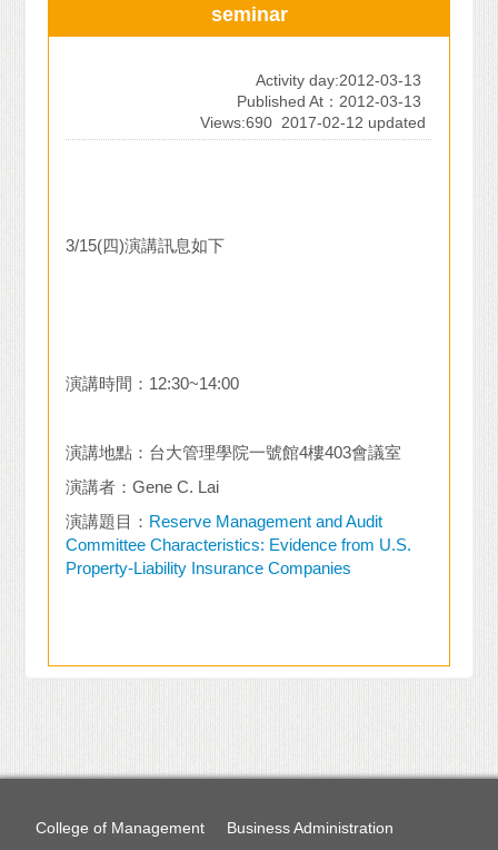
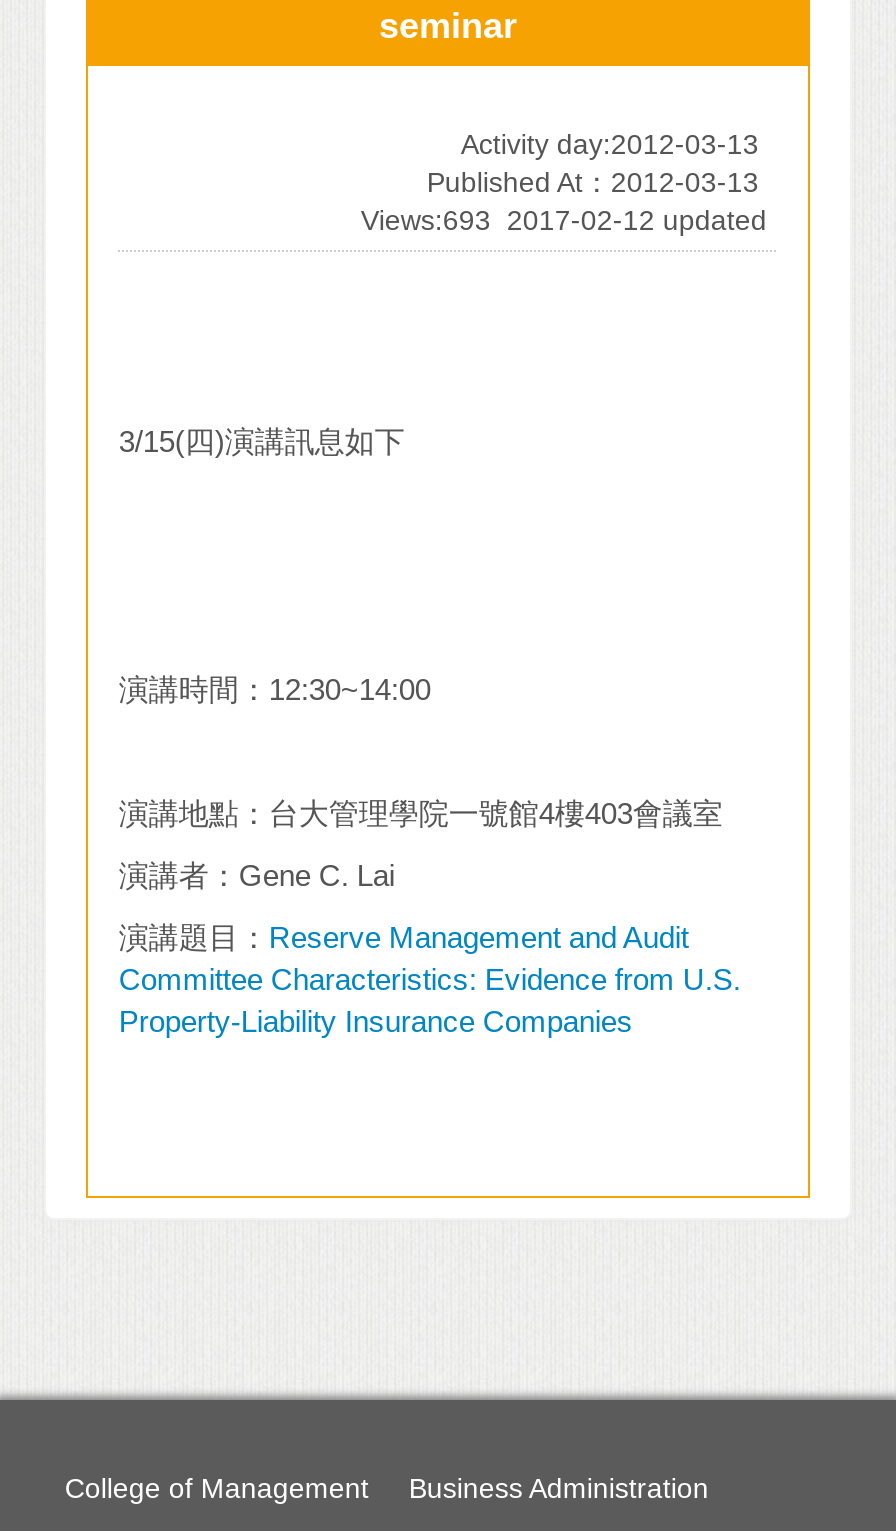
- Views:690 2017-02-12 updated
+ Views:693 2017-02-12 updated
